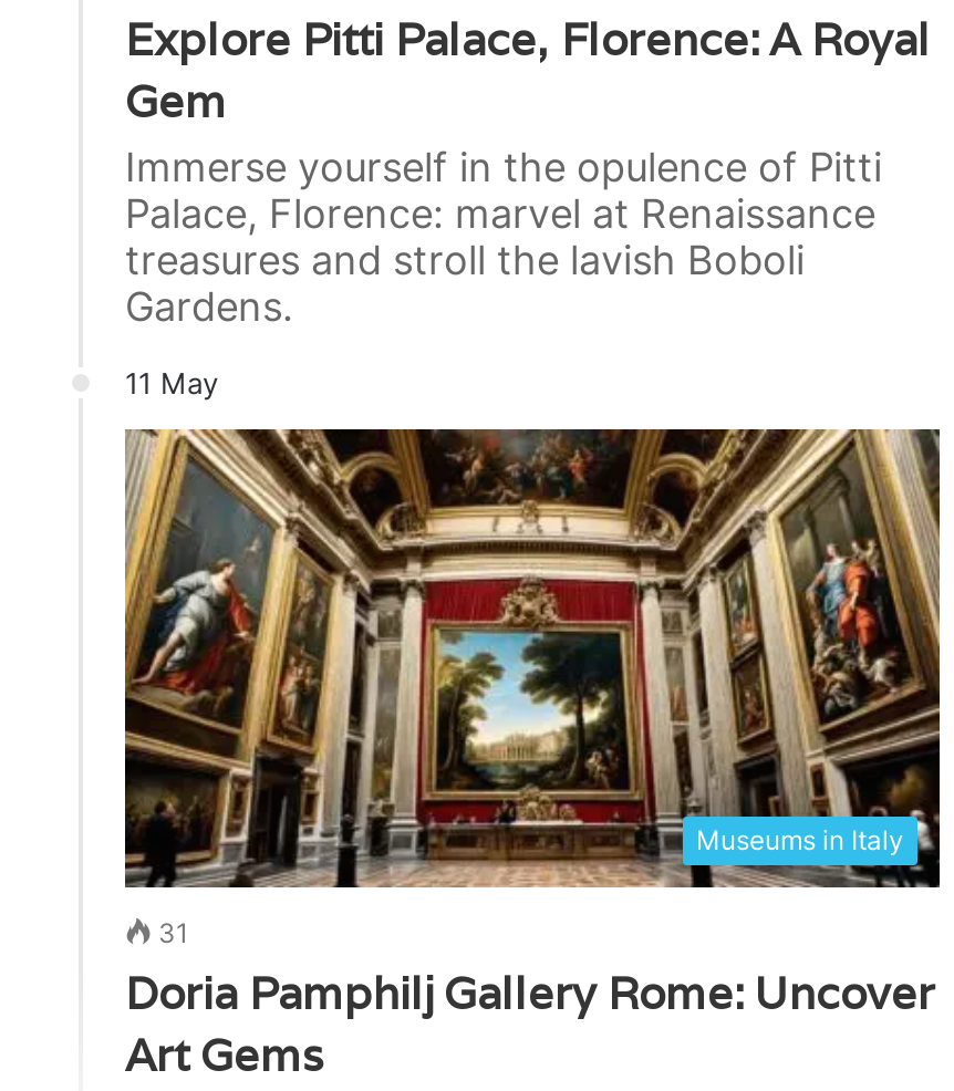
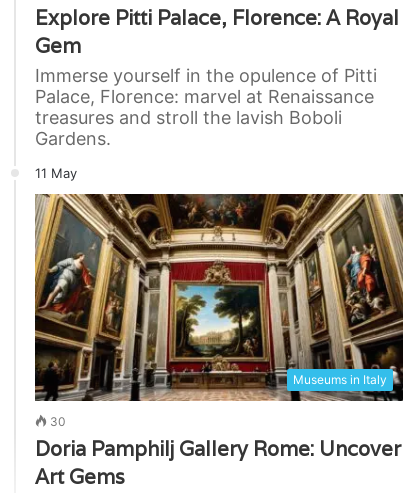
- 31
+ 30
